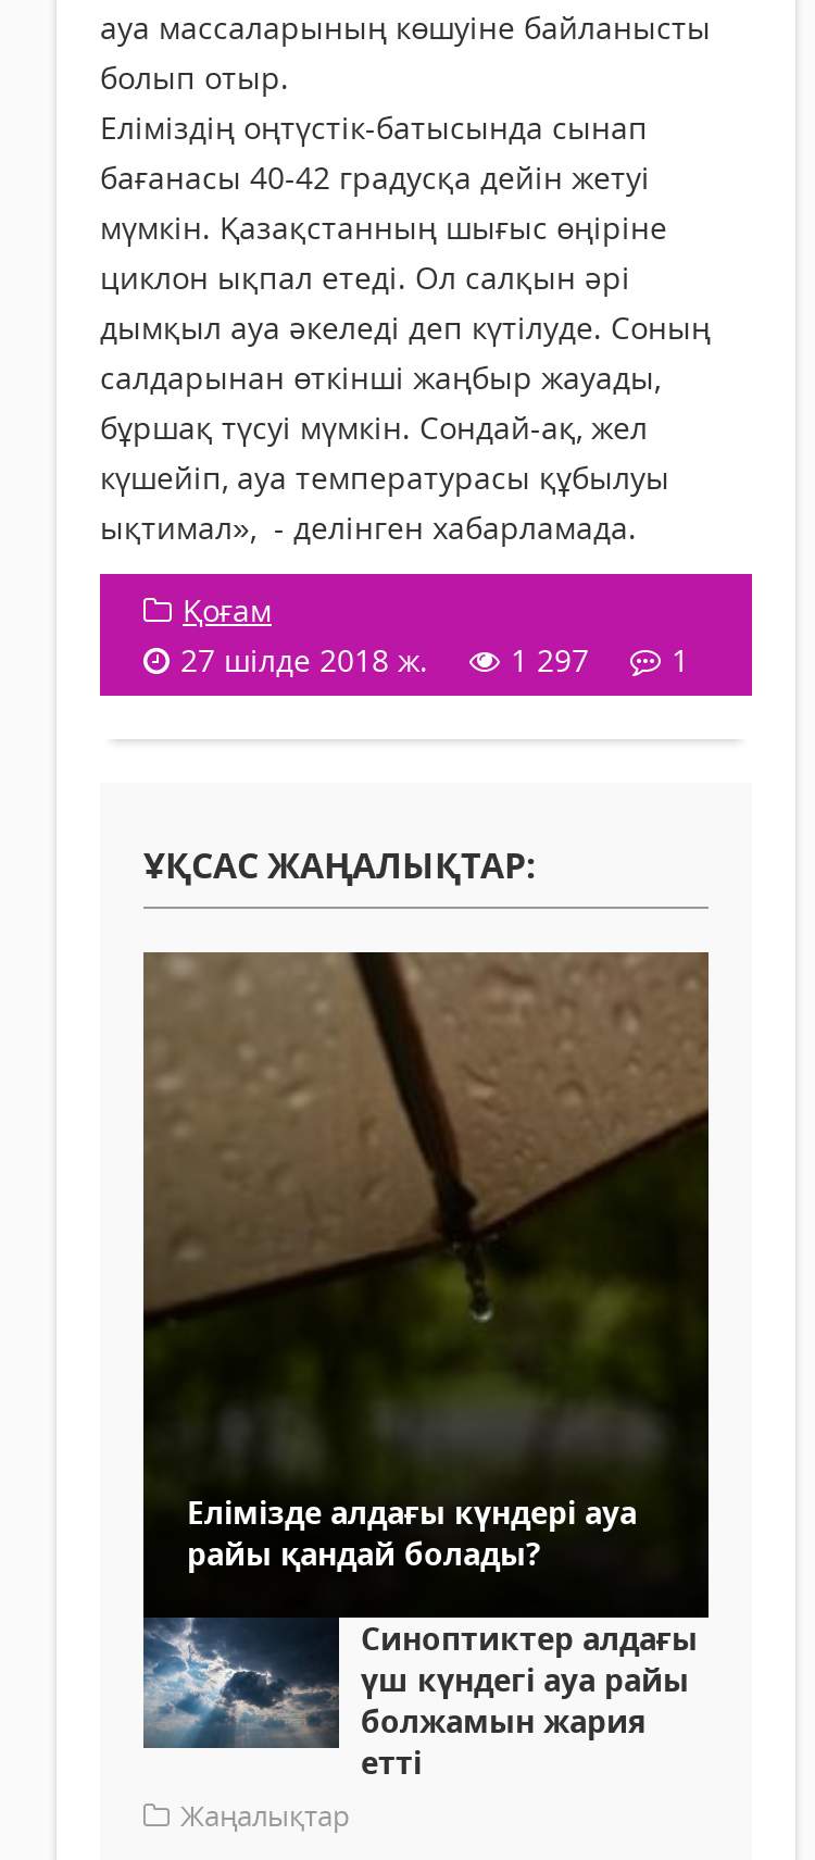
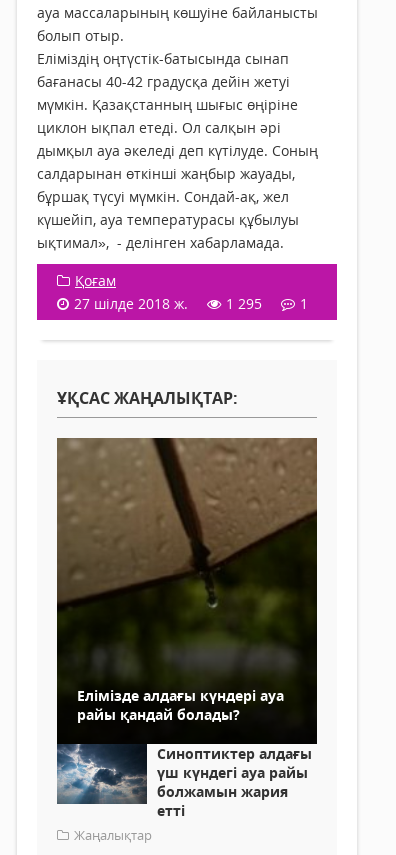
- 27 шілде 2018 ж. 1 297 1
+ 27 шілде 2018 ж. 1 295 1
